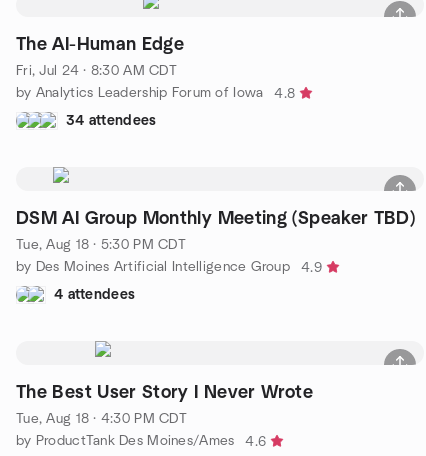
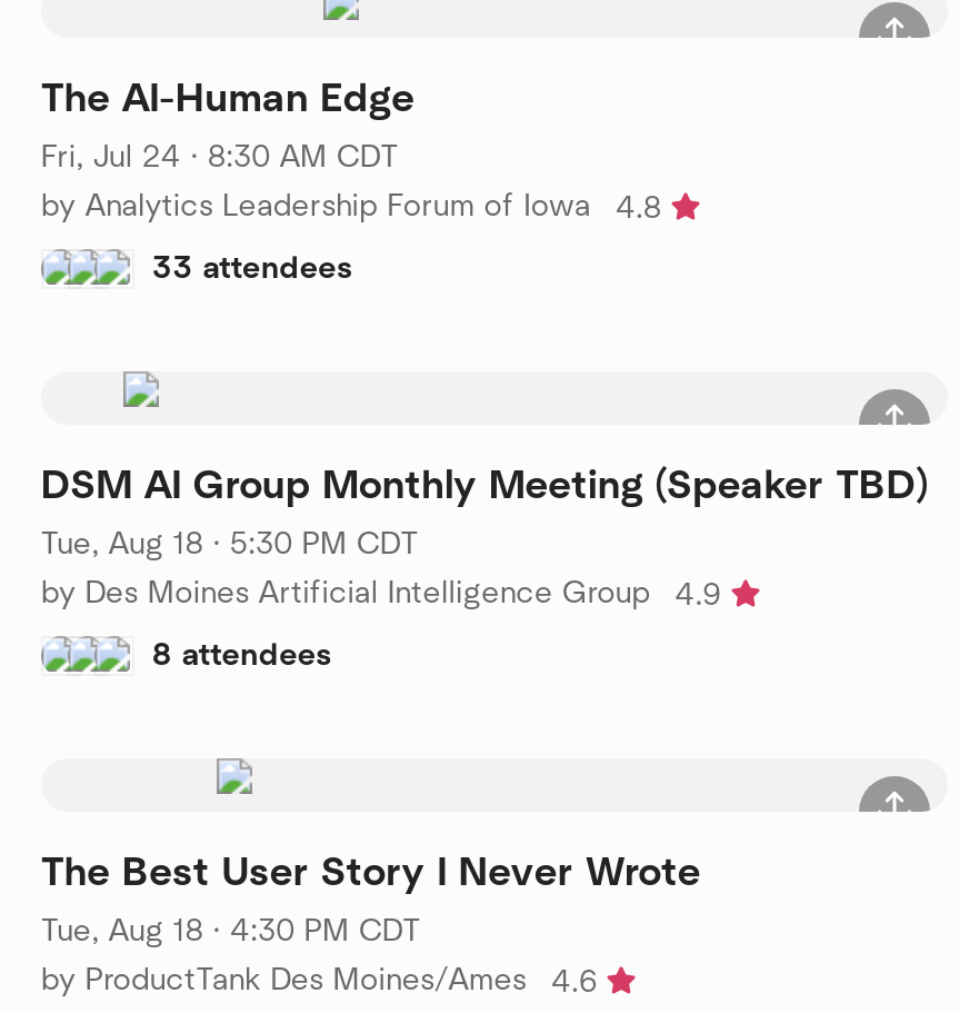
- 34 attendees
+ 33 attendees

- 4 attendees
+ 8 attendees
